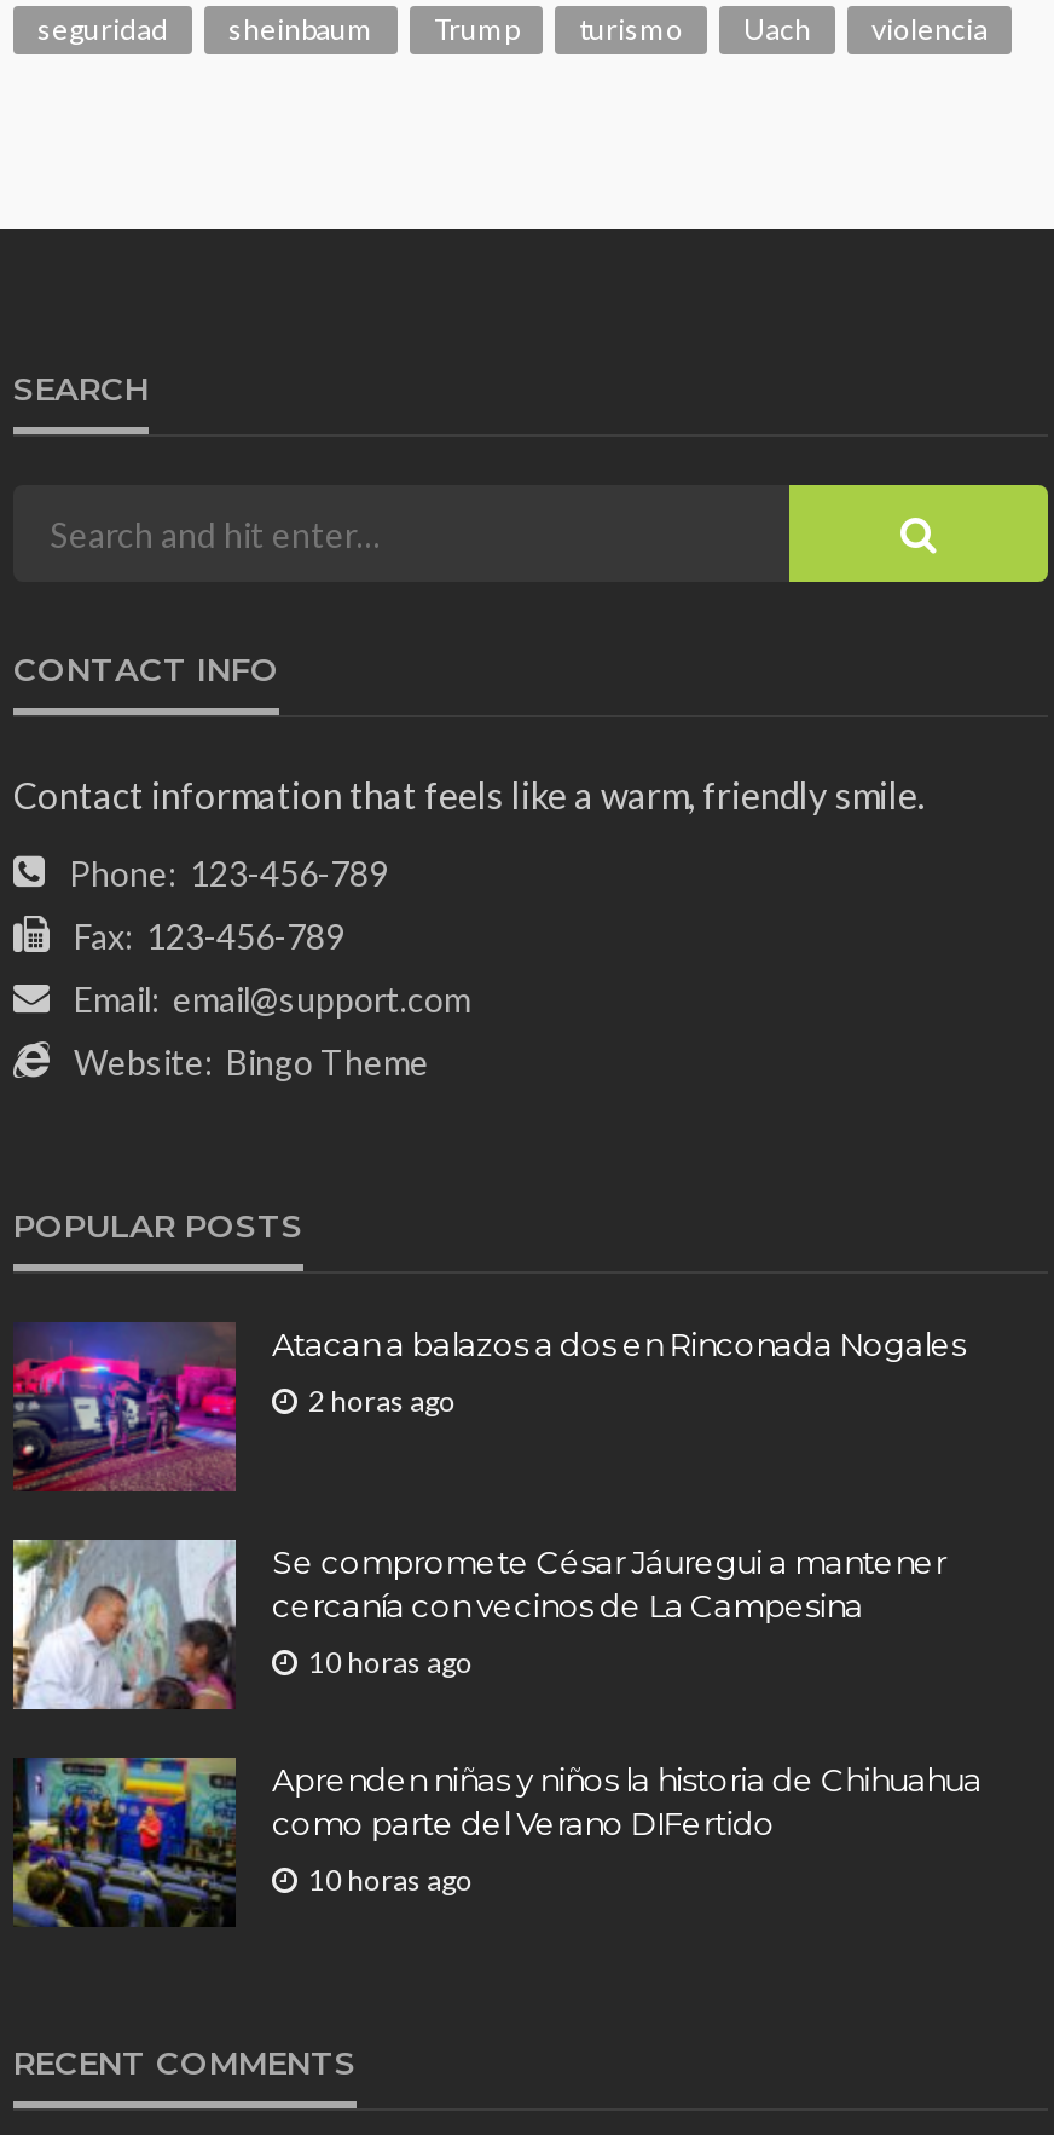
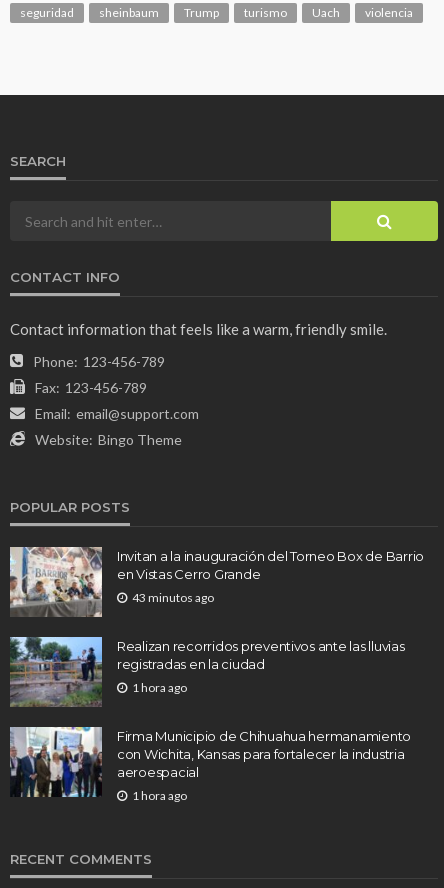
- [image]
- Atacan a balazos a dos en Rinconada Nogales
+ [image]
+ Invitan a la inauguración del Torneo Box de Barrio
+ en Vistas Cerro Grande

- 2 horas ago
+ 43 minutos ago

- [image]
- Se compromete César Jáuregui a mantener
- cercanía con vecinos de La Campesina
+ [image]
+ Realizan recorridos preventivos ante las lluvias
+ registradas en la ciudad

- 10 horas ago
+ 1 hora ago

- [image]
- Aprenden niñas y niños la historia de Chihuahua
- como parte del Verano DIFertido
+ [image]
+ Firma Municipio de Chihuahua hermanamiento
+ con Wichita, Kansas para fortalecer la industria
+ aeroespacial

- 10 horas ago
+ 1 hora ago
